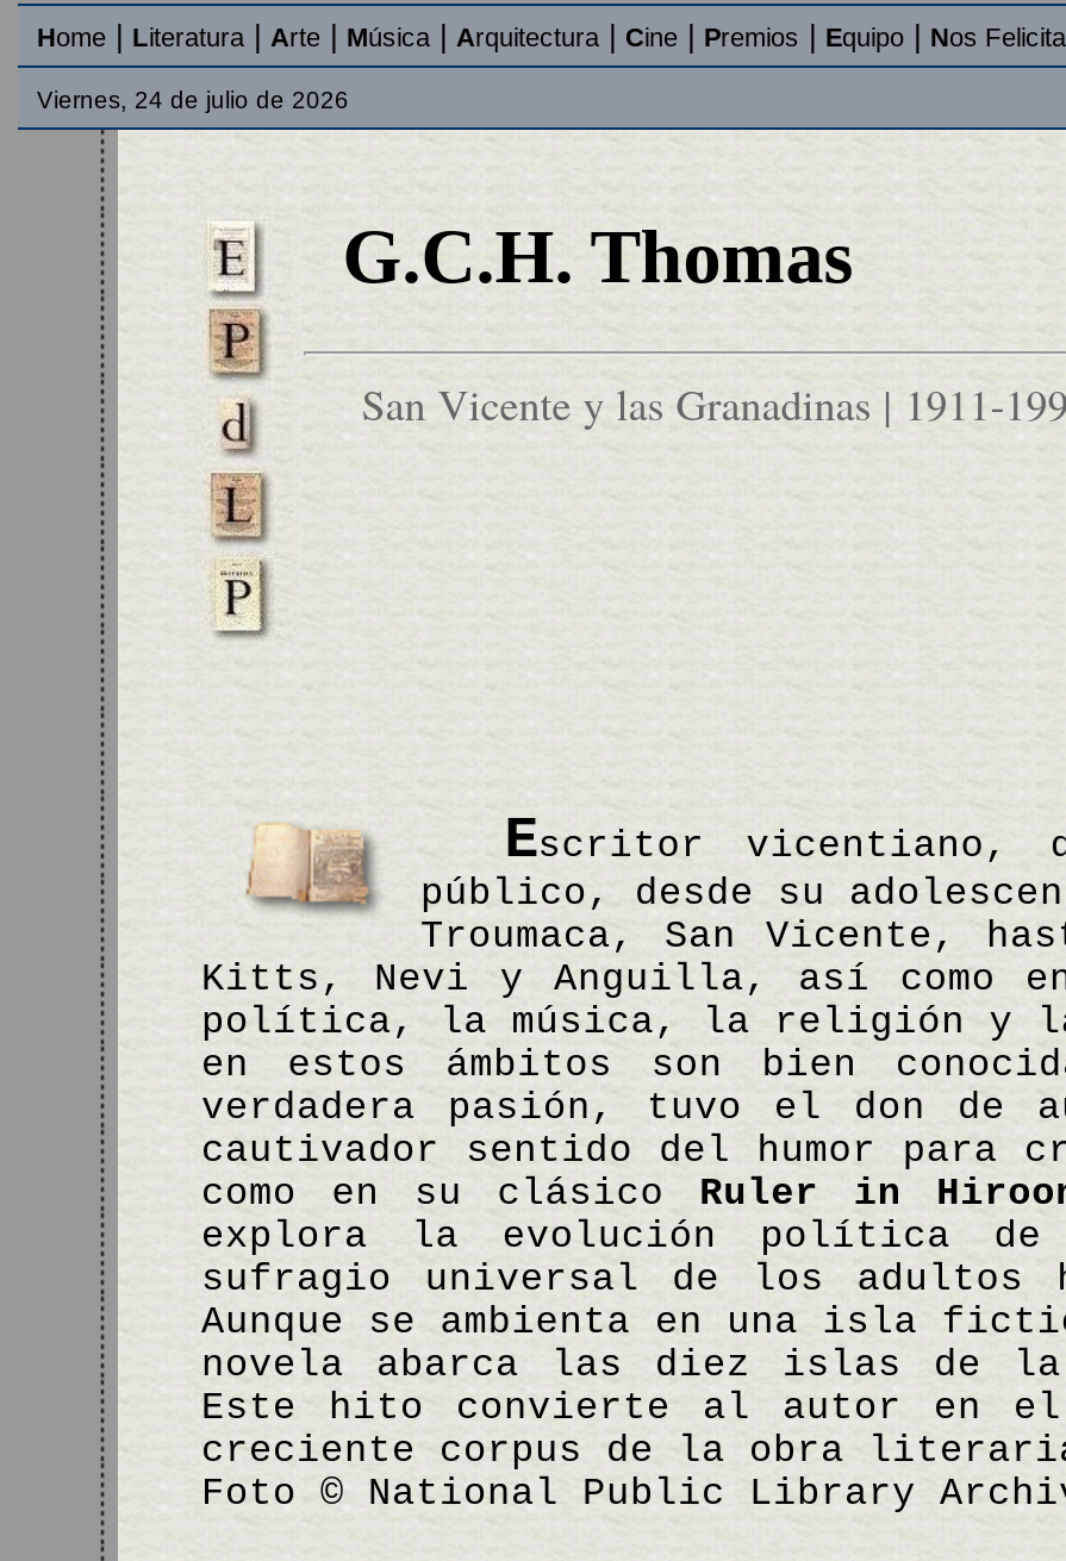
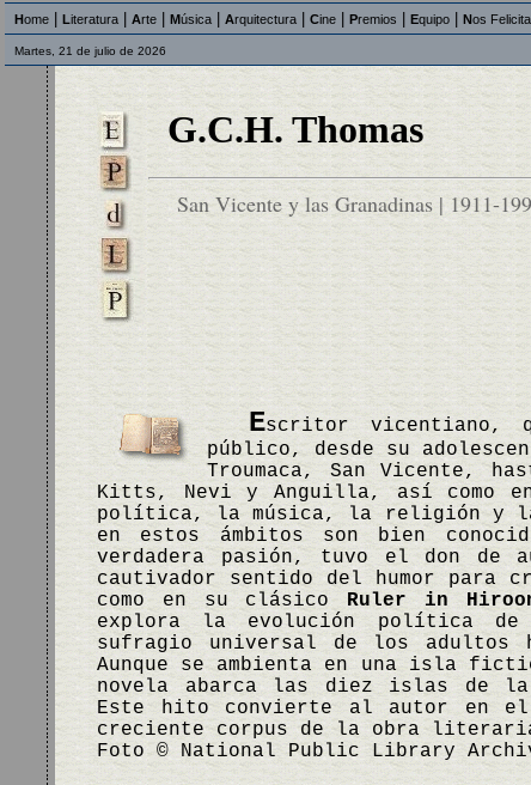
- Viernes, 24 de julio de 2026
+ Martes, 21 de julio de 2026
